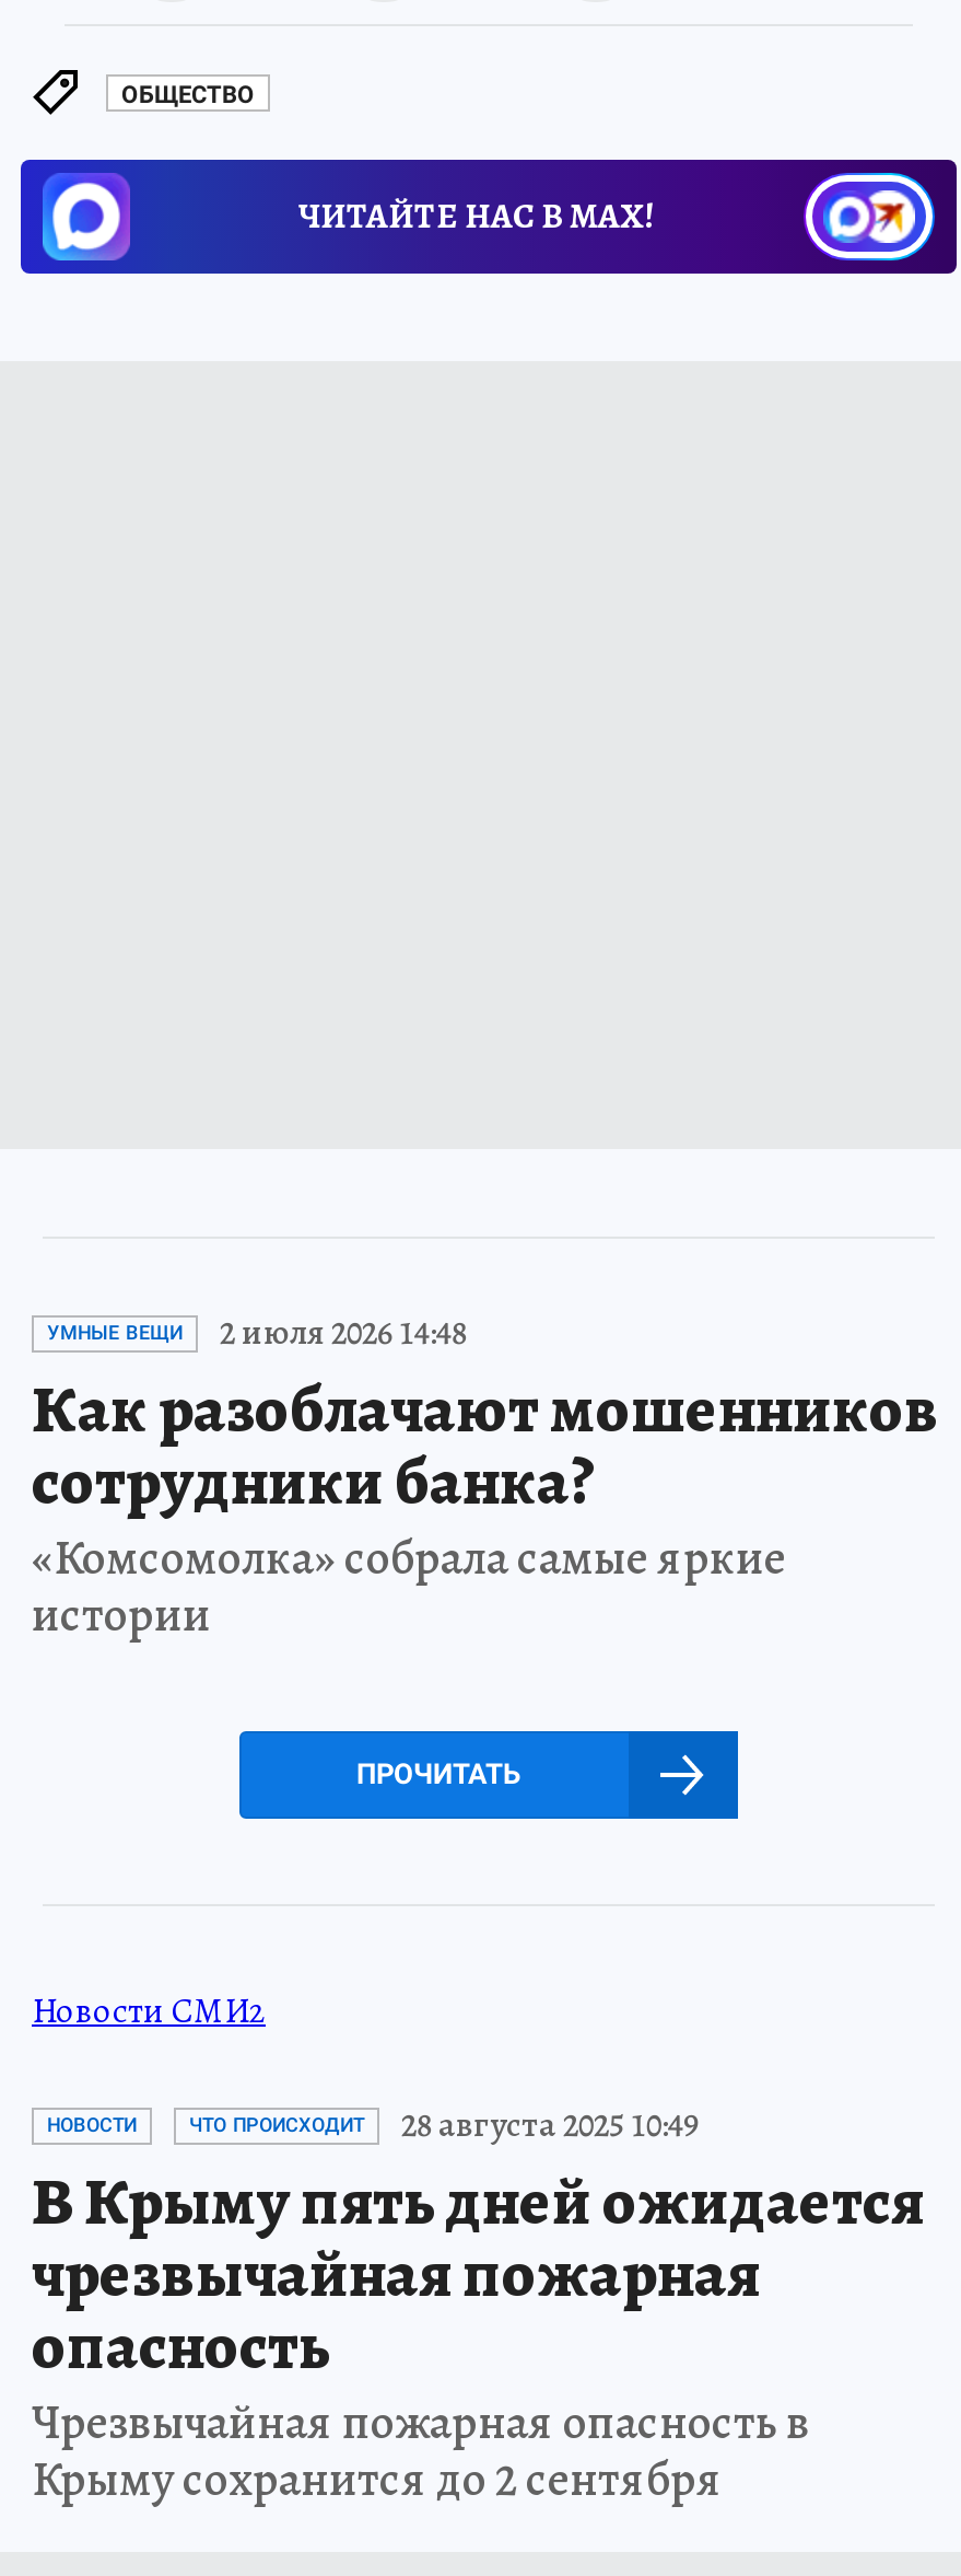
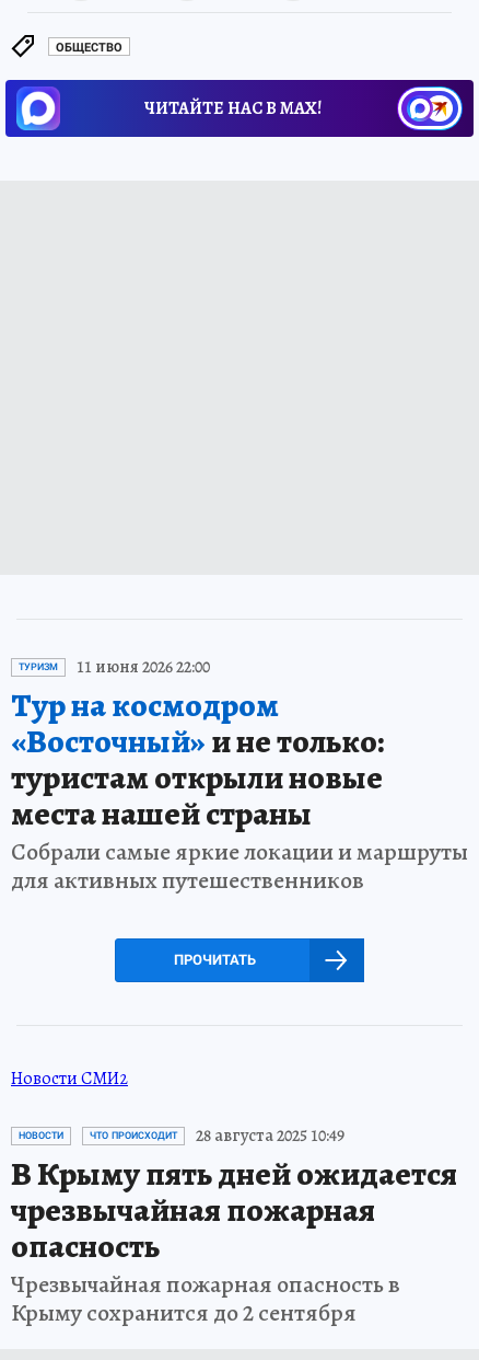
- УМНЫЕ ВЕЩИ
- 2 июля 2026 14:48
- Как разоблачают мошенников
- сотрудники банка?
- «Комсомолка» собрала самые яркие
- истории
+ ТУРИЗМ
+ 11 июня 2026 22:00
+ Тур на космодром
+ «Восточный»и не только:
+ туристам открыли новые
+ места нашей страны
+ Собрали самые яркие локации и маршруты
+ для активных путешественников
